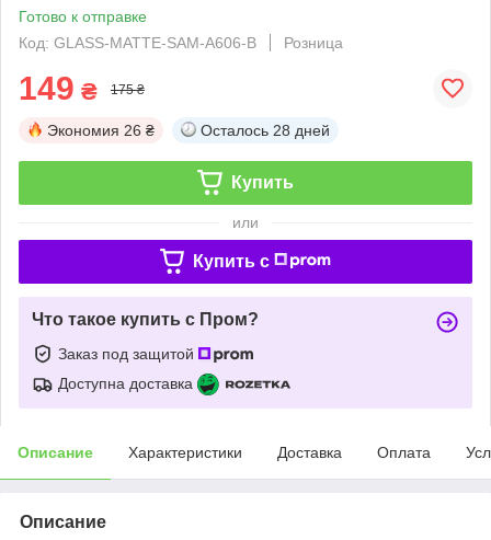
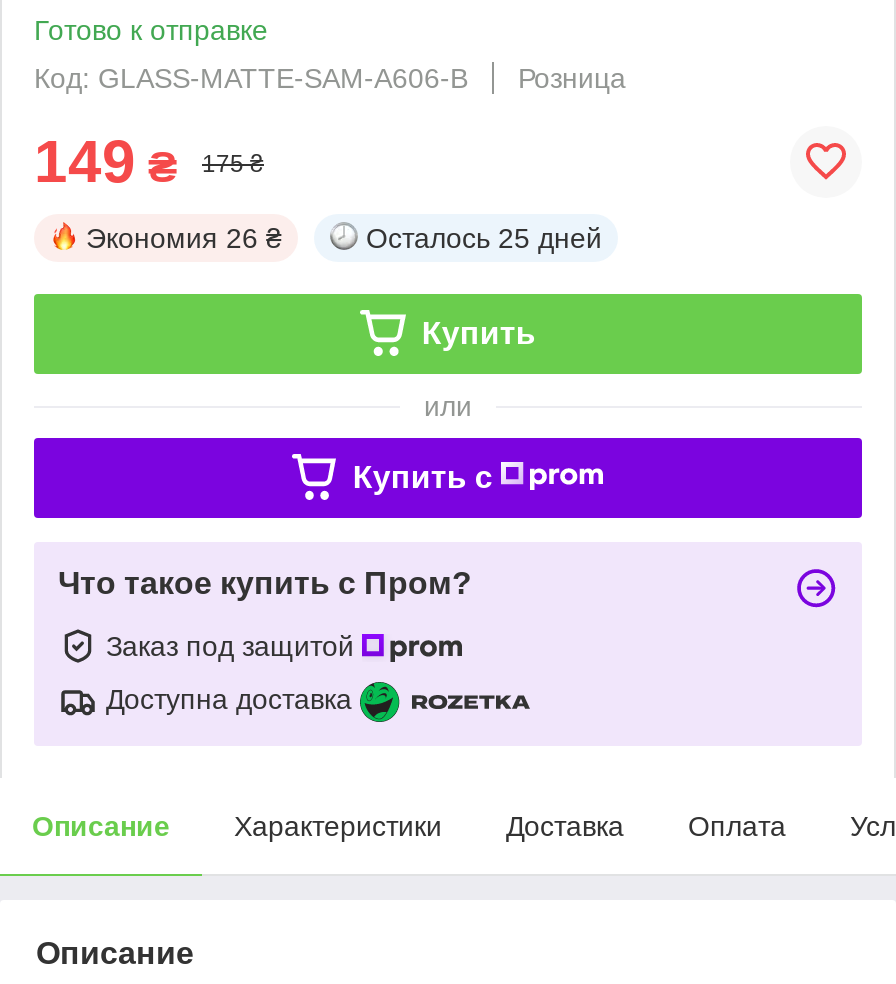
- Осталось 28 дней
+ Осталось 25 дней
